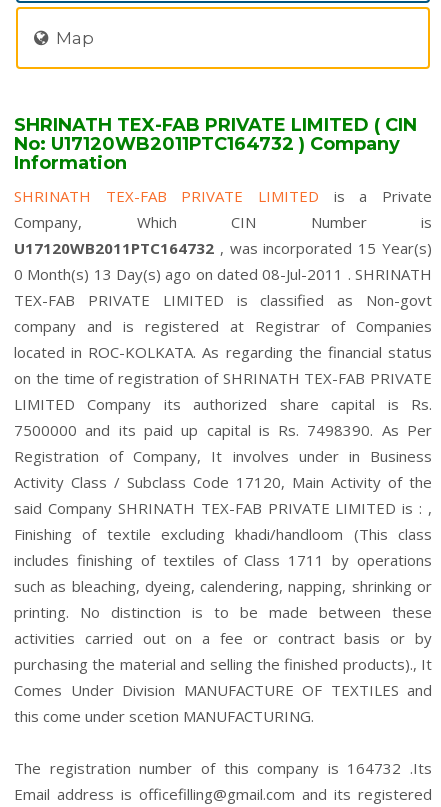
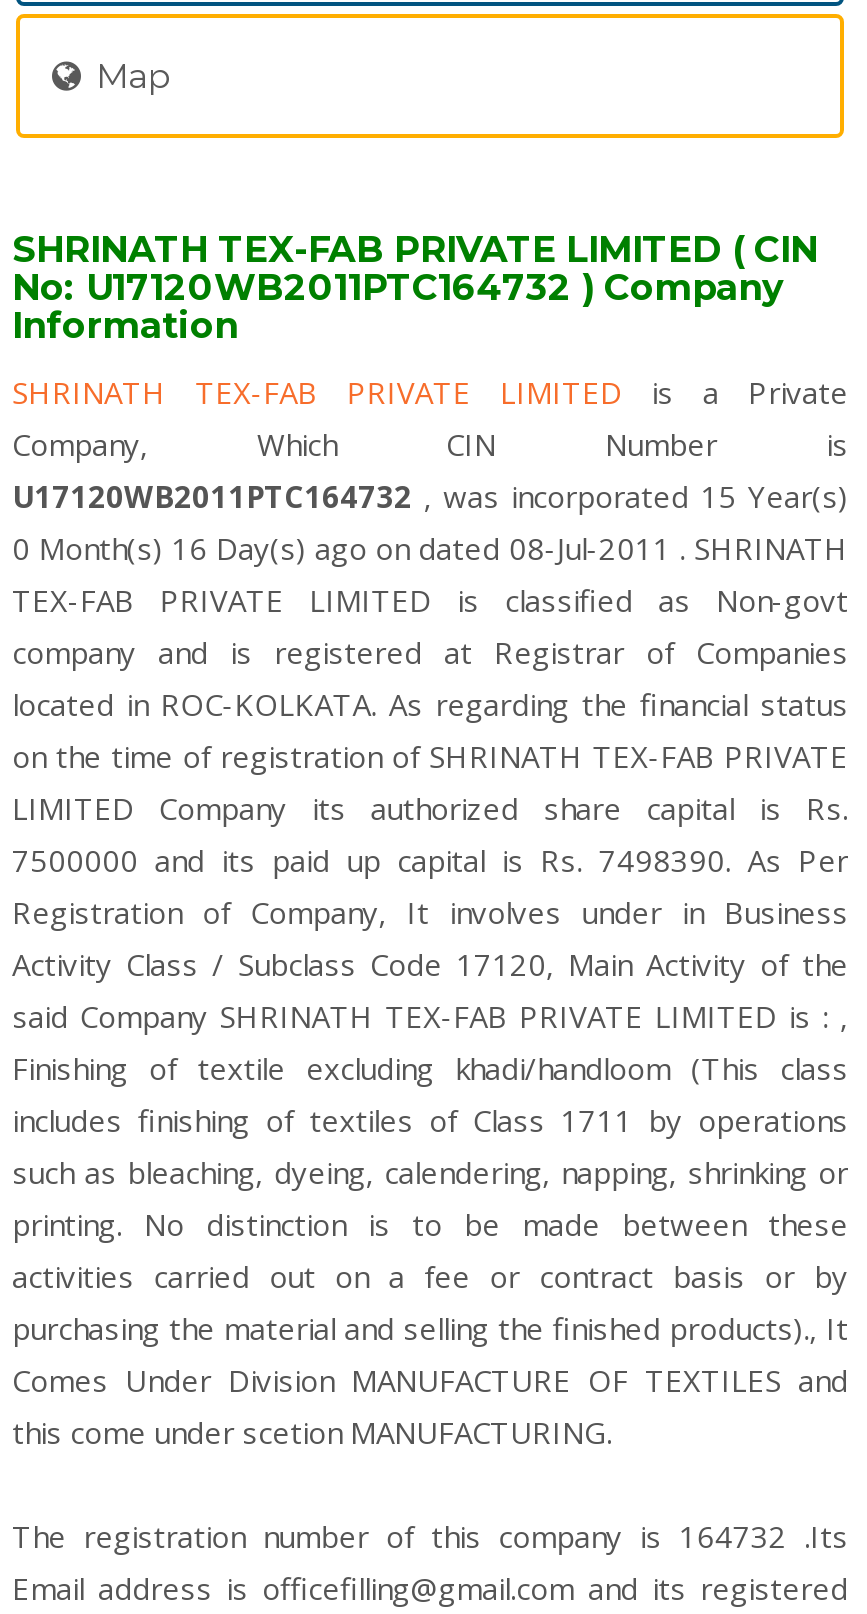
- 0 Month(s) 13 Day(s) ago on dated 08-Jul-2011 . SHRINATH
+ 0 Month(s) 16 Day(s) ago on dated 08-Jul-2011 . SHRINATH
